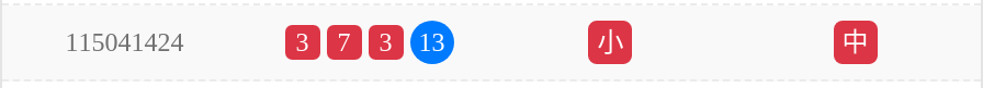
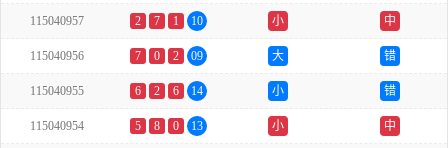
- 115041424
+ 115040957

- 3
+ 2

- 3
+ 1
+ 10
+ 小
+ 中
+ 115040956
+ 7
+ 0
+ 2
+ 09
+ 大
+ 错
+ 115040955
+ 6
+ 2
+ 6
+ 14
+ 小
+ 错
+ 115040954
+ 5
+ 8
+ 0
